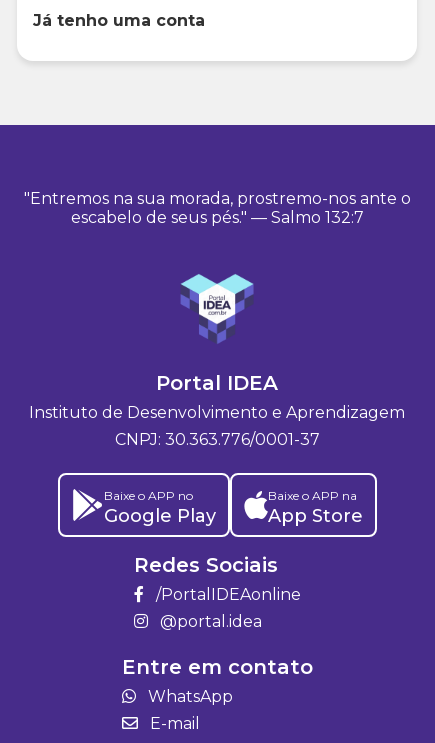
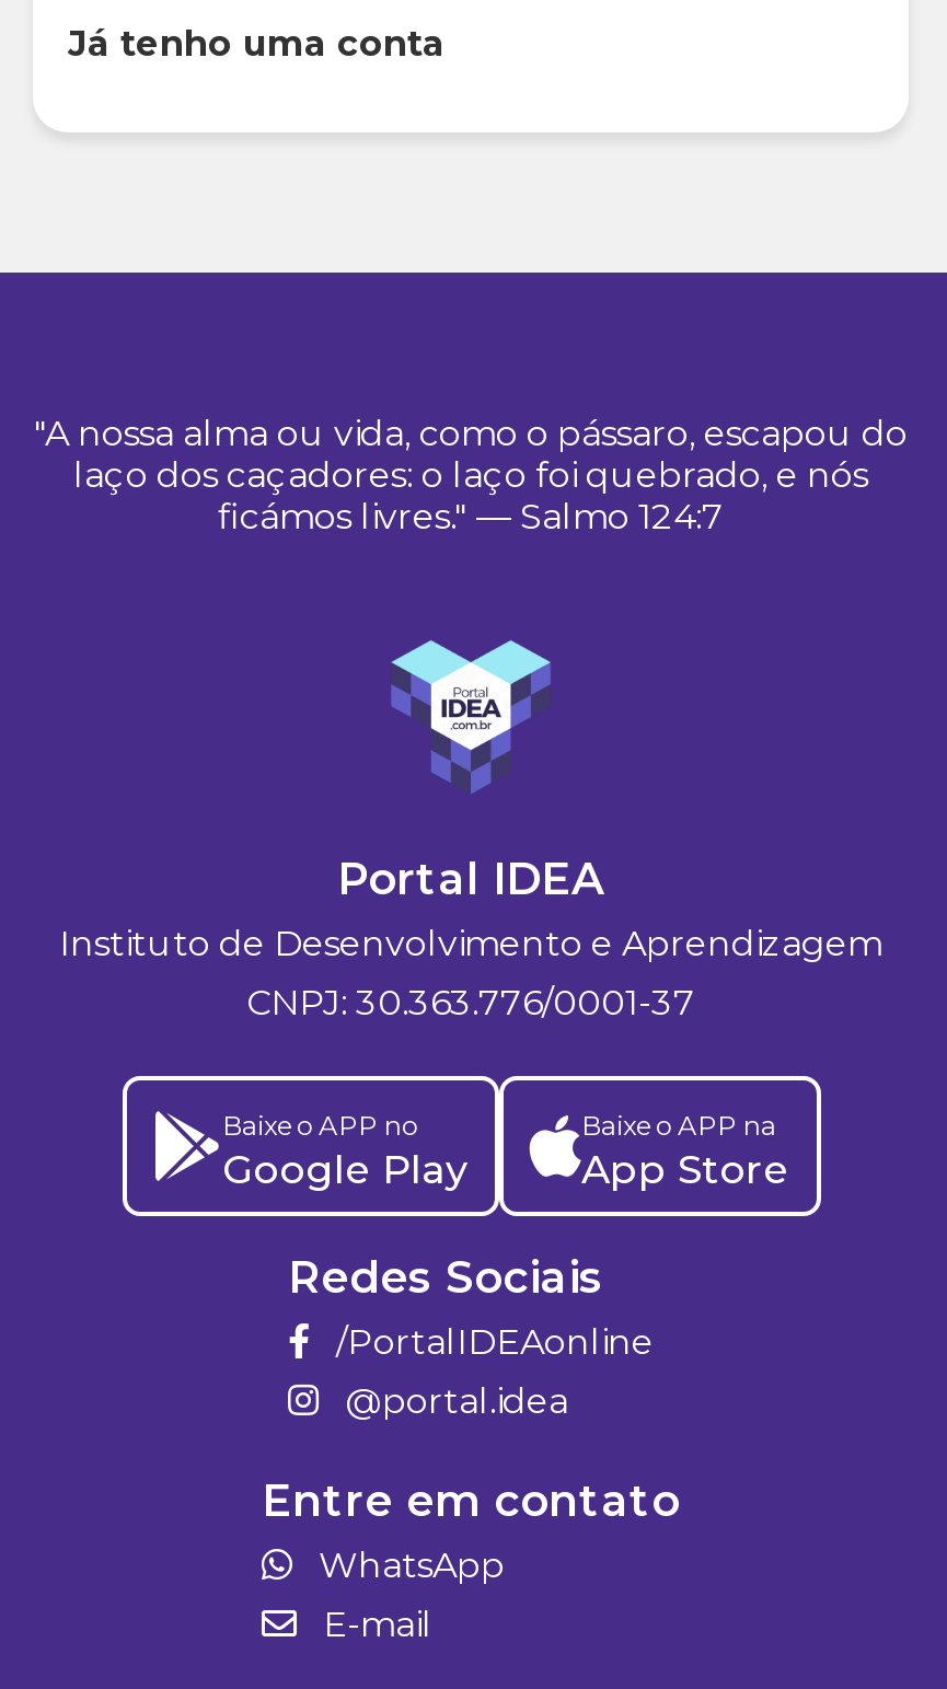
- "Entremos na sua morada, prostremo-nos ante o
- escabelo de seus pés." — Salmo 132:7
+ "A nossa alma ou vida, como o pássaro, escapou do
+ laço dos caçadores: o laço foi quebrado, e nós
+ ficámos livres." — Salmo 124:7
